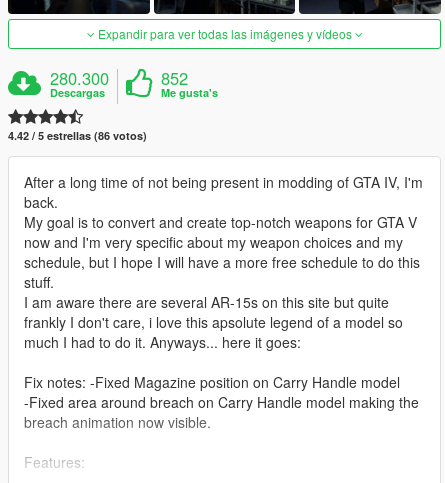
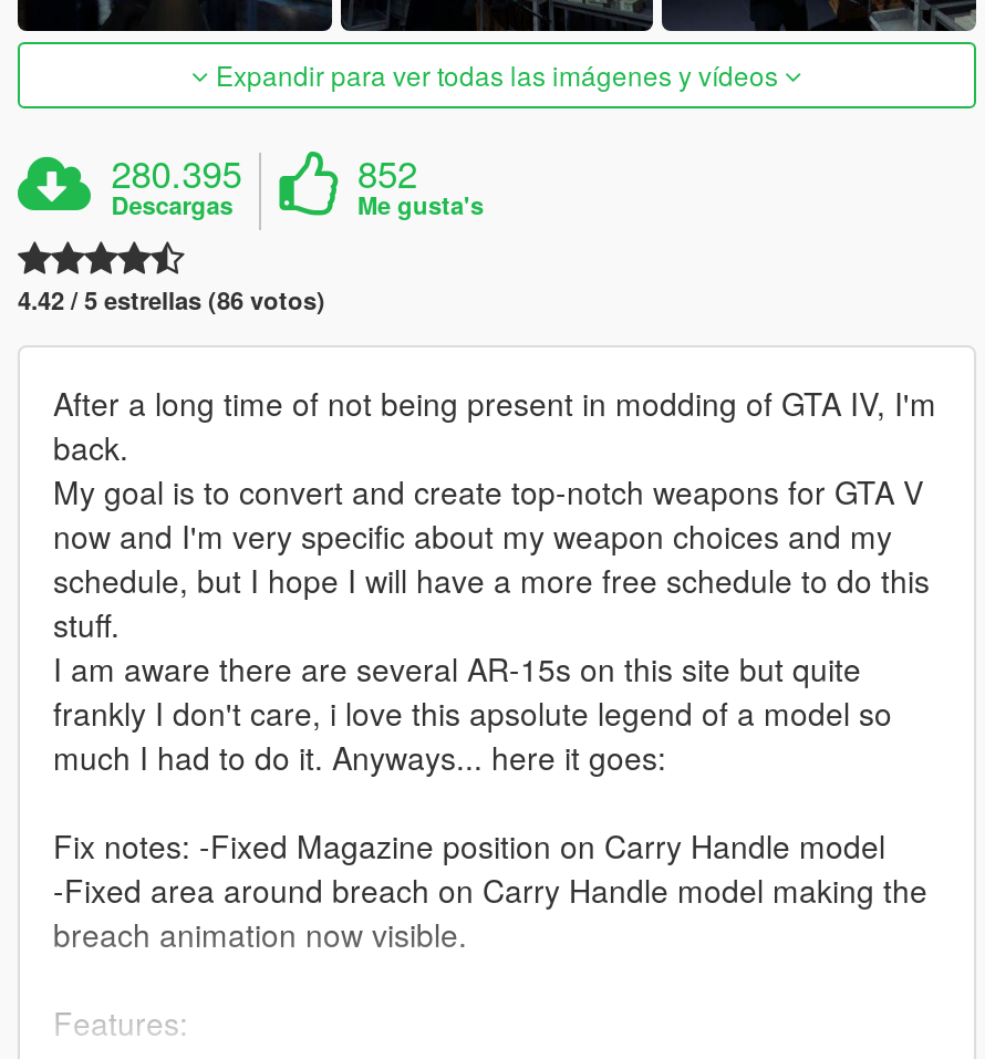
- 280.300
+ 280.395
